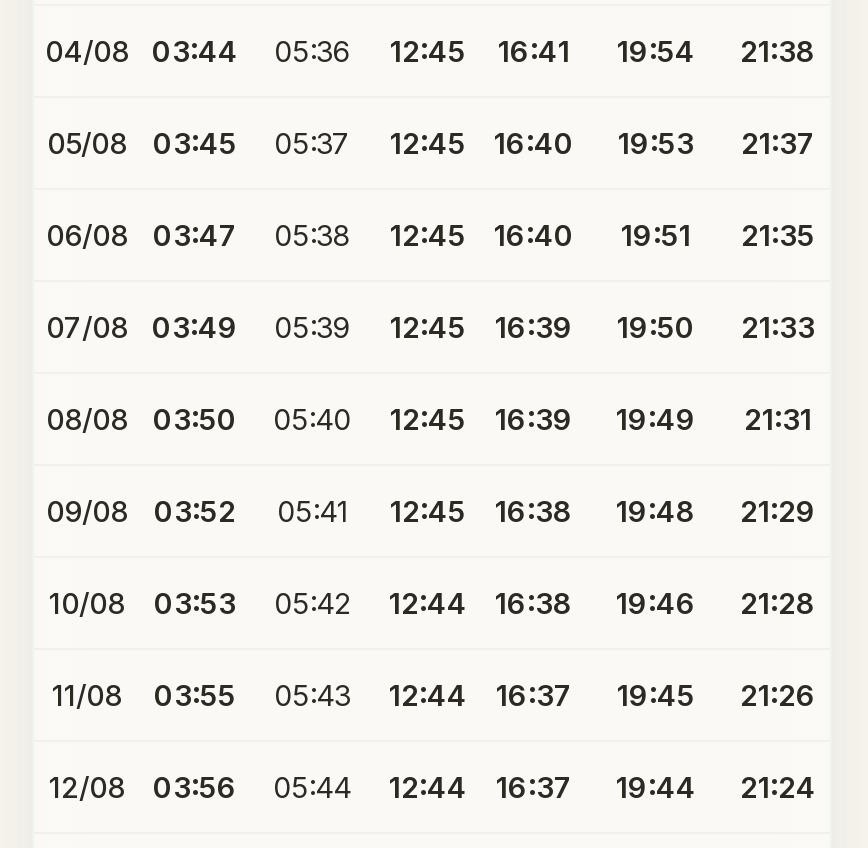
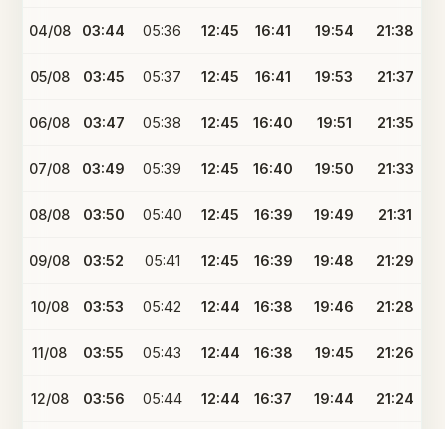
- 05/08 03:45 05:37 12:45 16:40 19:53 21:37
+ 05/08 03:45 05:37 12:45 16:41 19:53 21:37

- 07/08 03:49 05:39 12:45 16:39 19:50 21:33
+ 07/08 03:49 05:39 12:45 16:40 19:50 21:33

- 09/08 03:52 05:41 12:45 16:38 19:48 21:29
+ 09/08 03:52 05:41 12:45 16:39 19:48 21:29

- 11/08 03:55 05:43 12:44 16:37 19:45 21:26
+ 11/08 03:55 05:43 12:44 16:38 19:45 21:26
